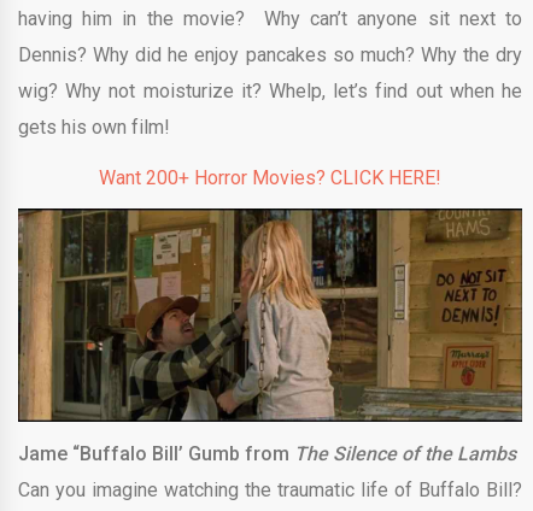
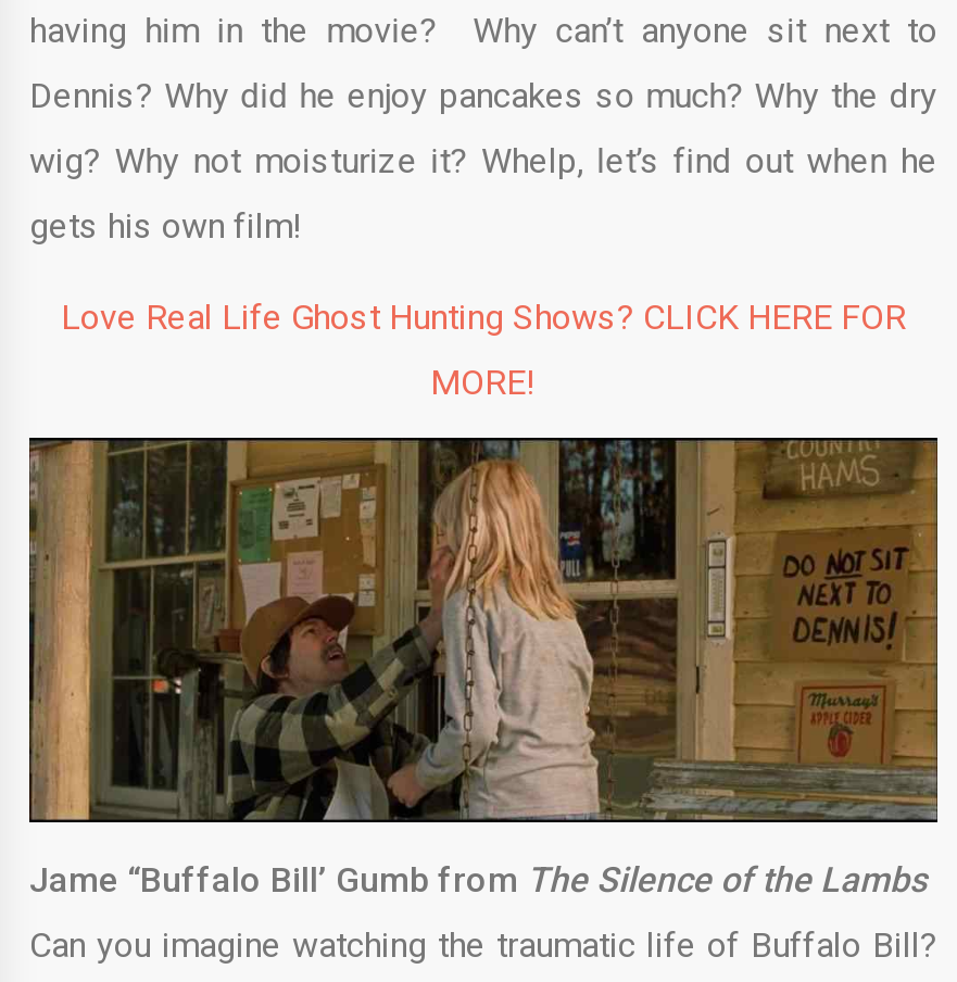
- Want 200+ Horror Movies? CLICK HERE!
+ Love Real Life Ghost Hunting Shows? CLICK HERE FOR
+ MORE!
